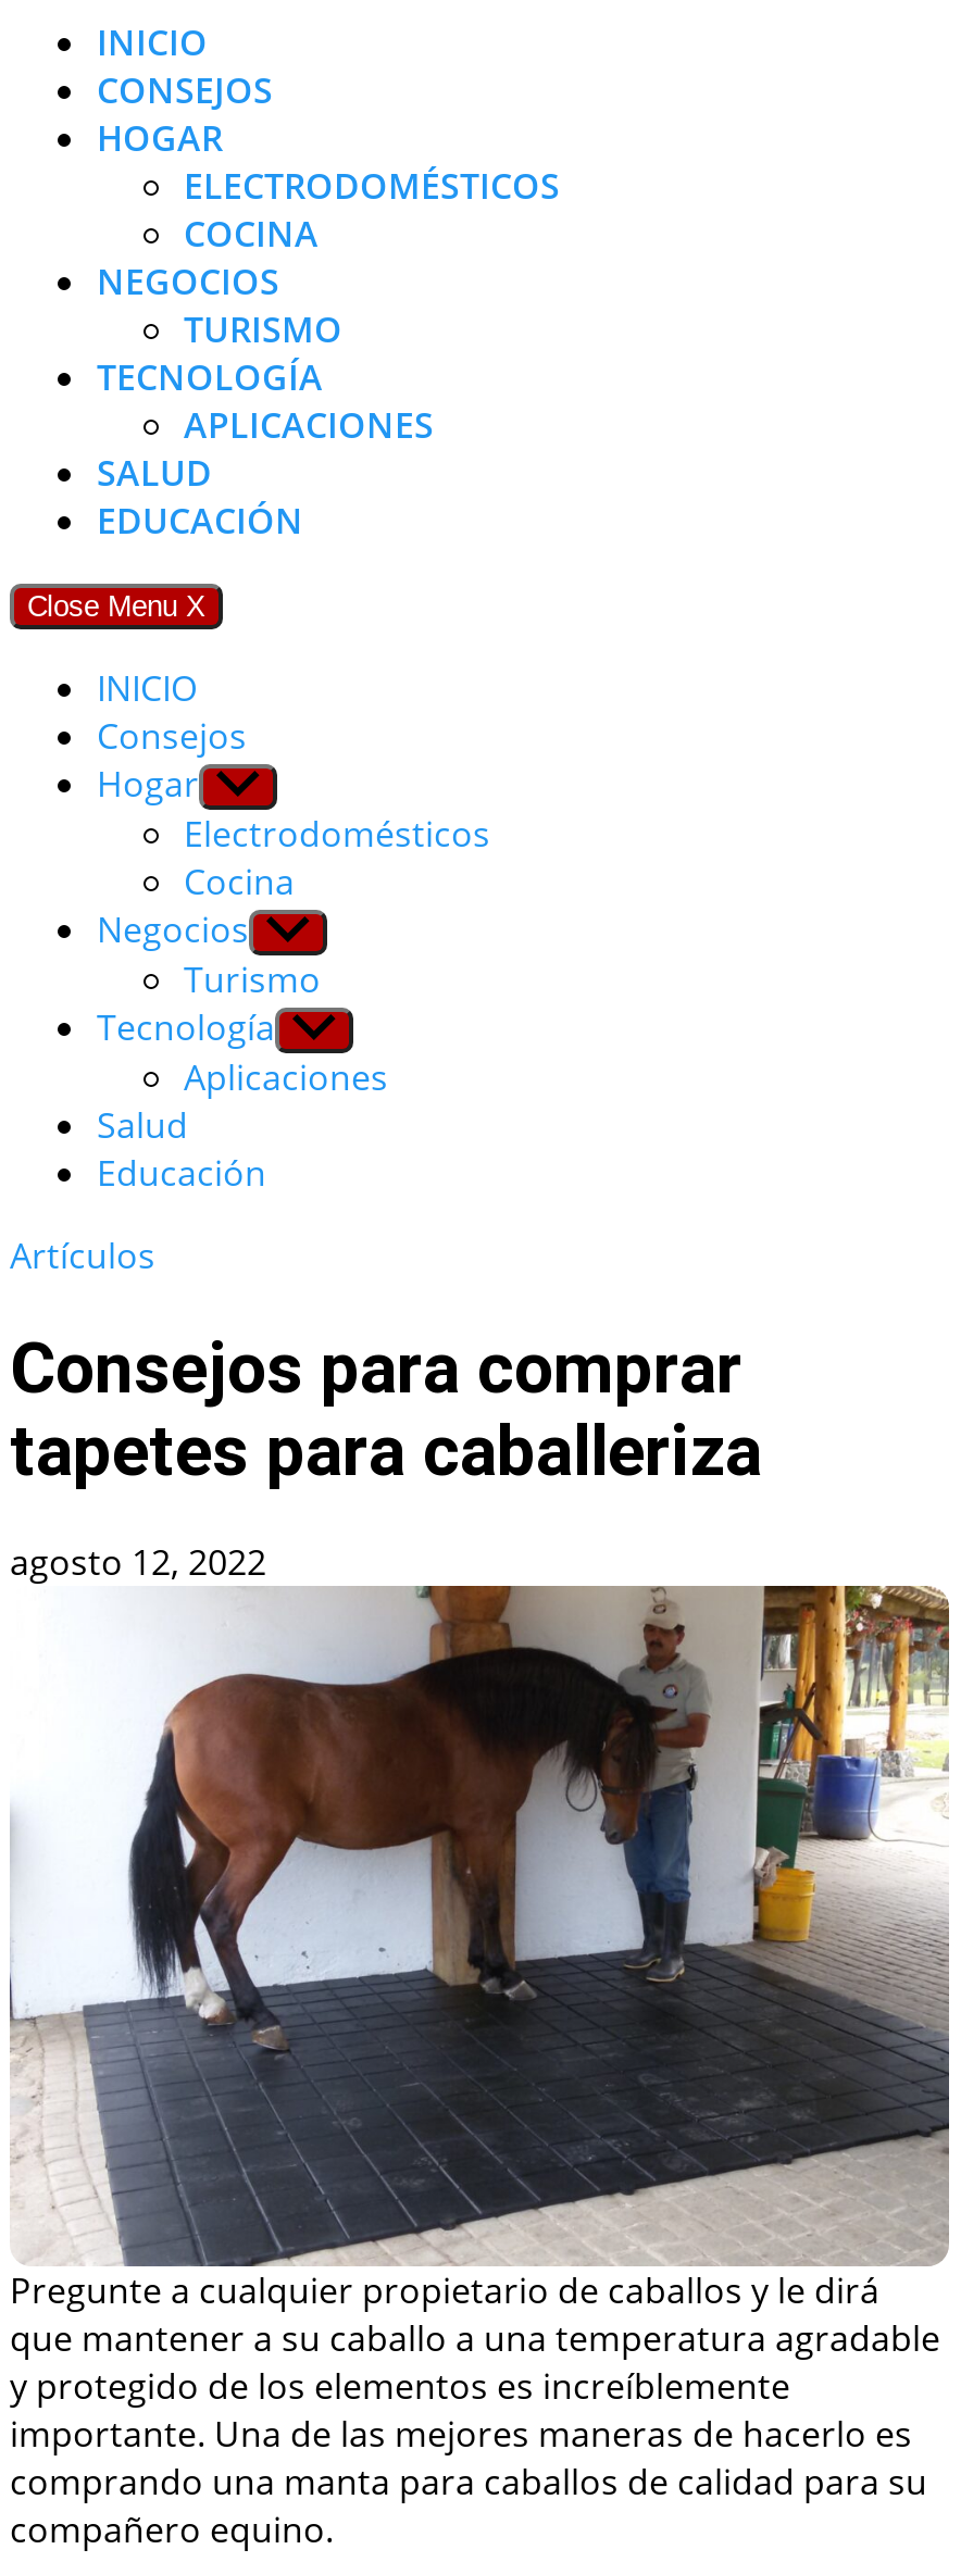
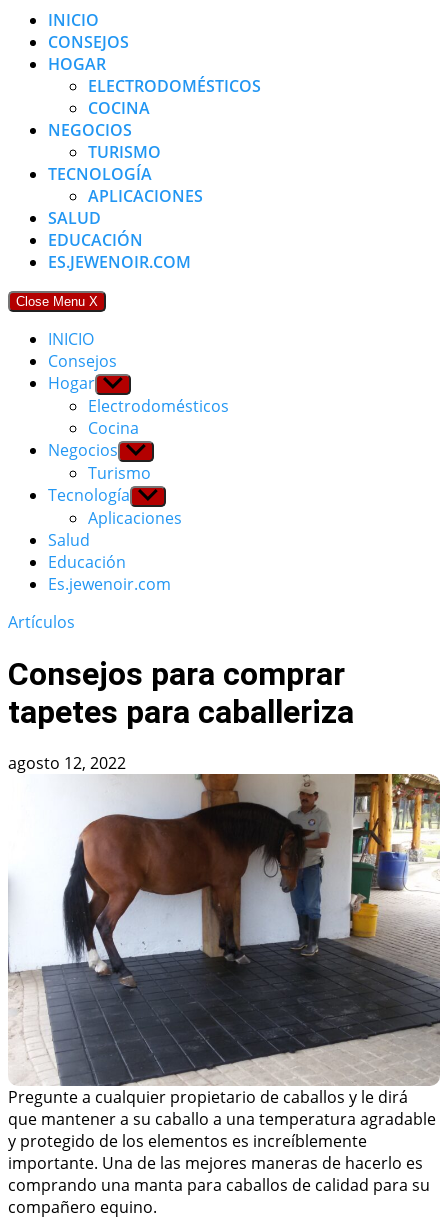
+ ES.JEWENOIR.COM

+ Es.jewenoir.com
